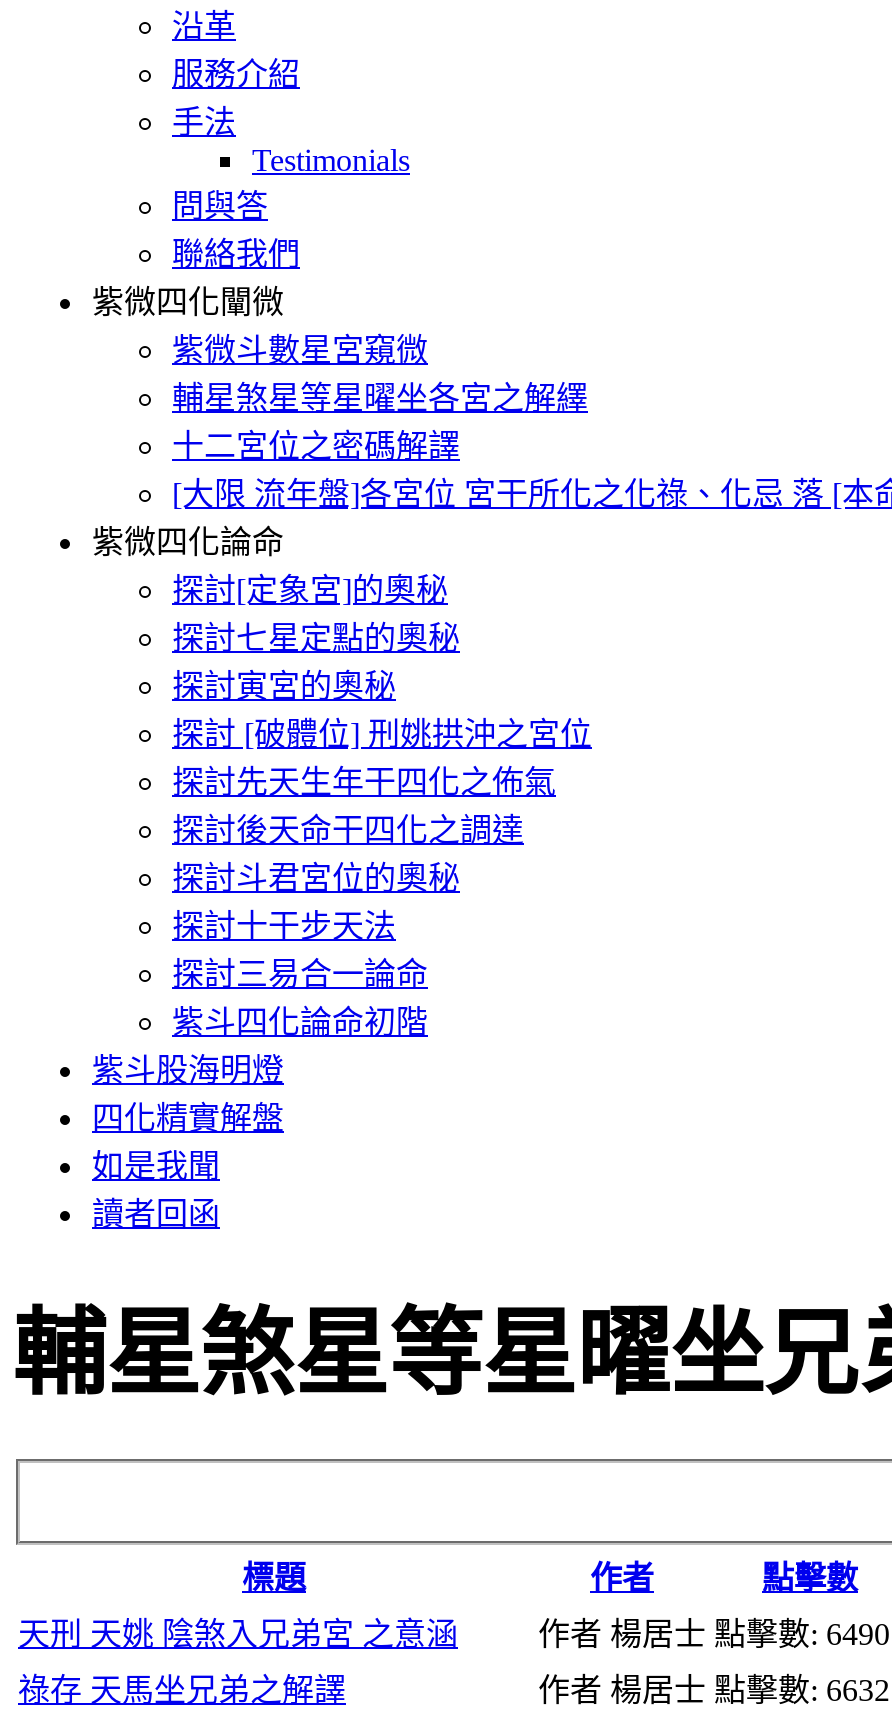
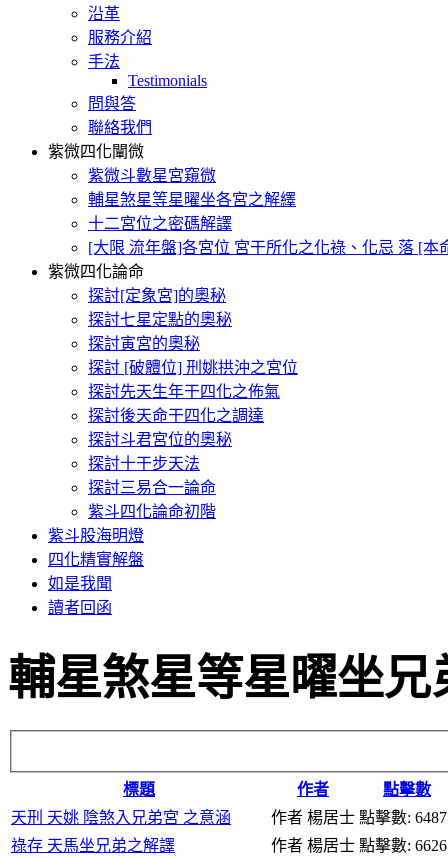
- 作者 楊居士 點擊數: 6490
+ 作者 楊居士 點擊數: 6487

- 作者 楊居士 點擊數: 6632
+ 作者 楊居士 點擊數: 6626
